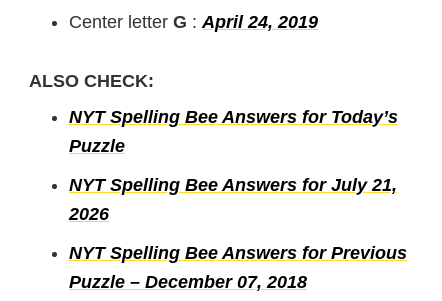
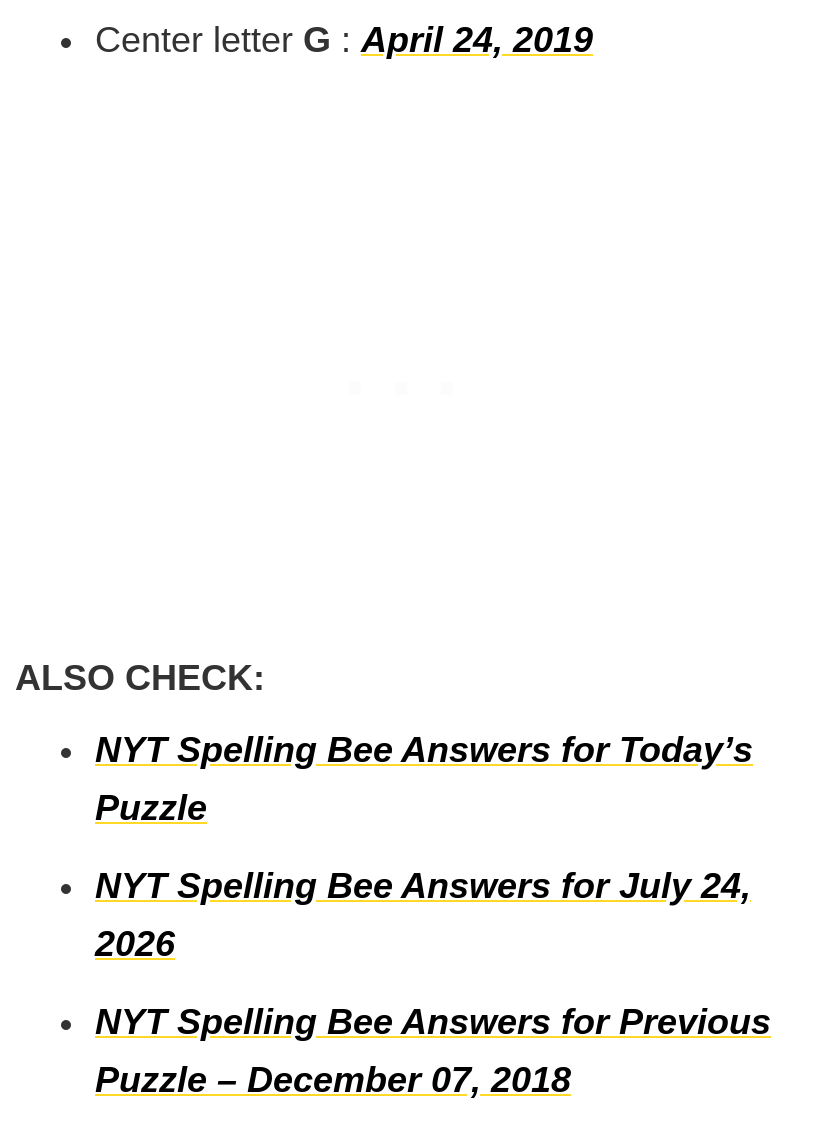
- NYT Spelling Bee Answers for July 21,
+ NYT Spelling Bee Answers for July 24,
